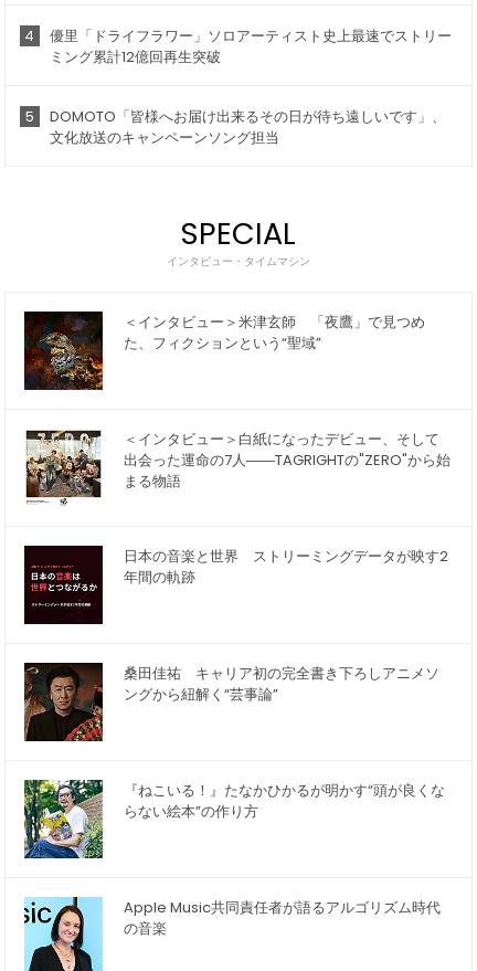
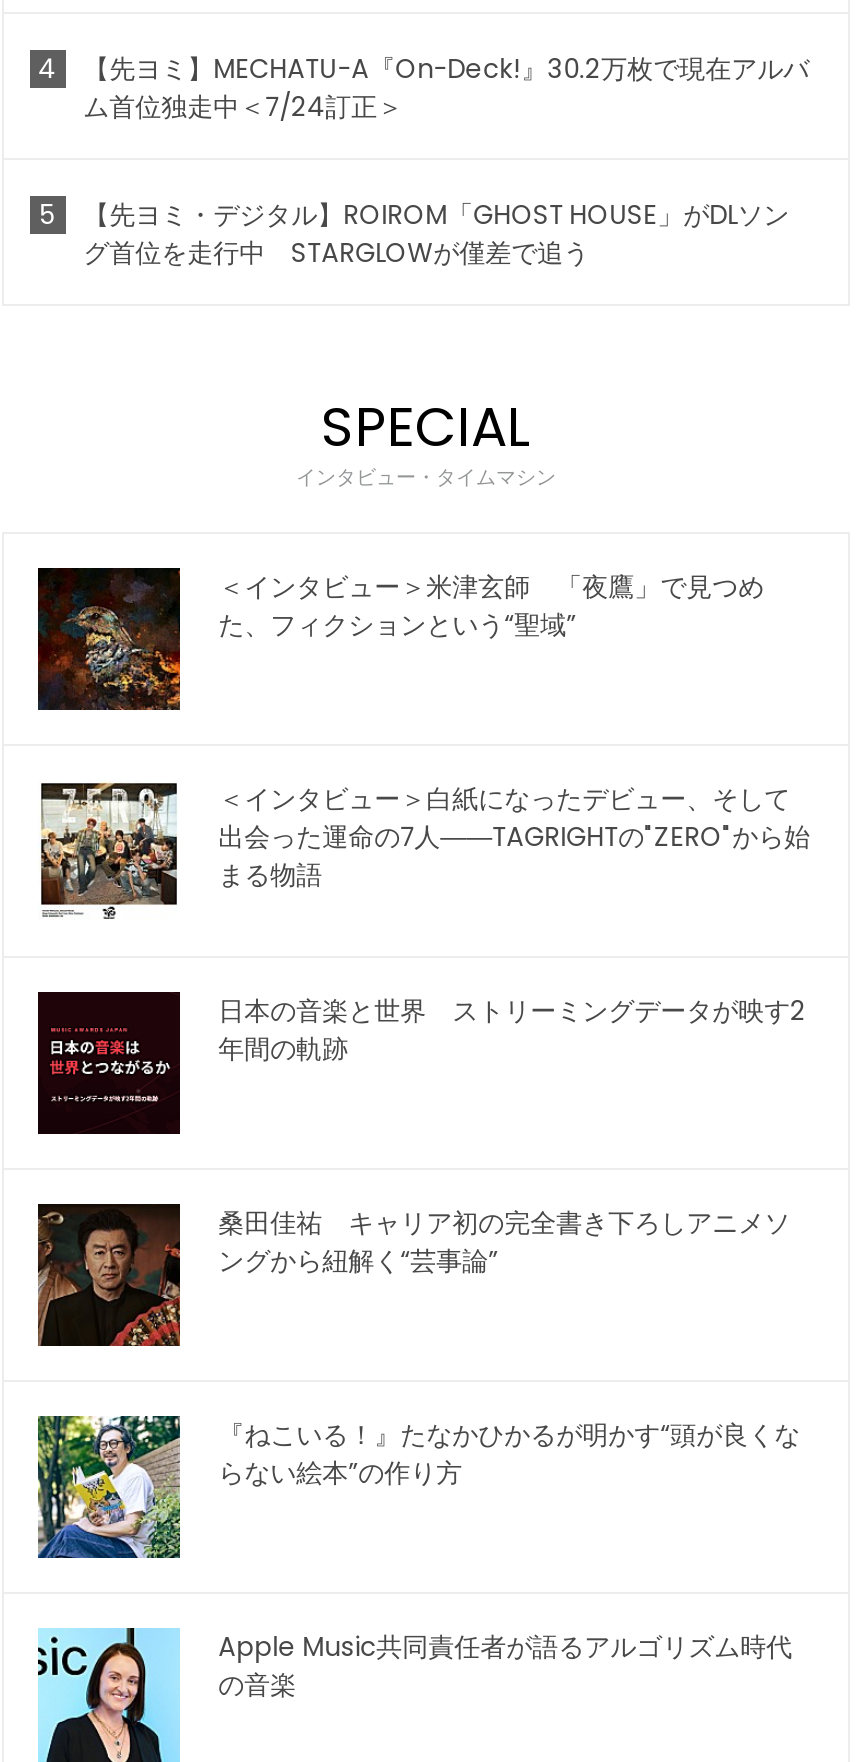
- 優里「ドライフラワー」ソロアーティスト史上最速でストリー
- ミング累計12億回再生突破
+ 【先ヨミ】MECHATU-A『On-Deck!』30.2万枚で現在アルバ
+ ム首位独走中＜7/24訂正＞

- DOMOTO「皆様へお届け出来るその日が待ち遠しいです」、
- 文化放送のキャンペーンソング担当
+ 【先ヨミ・デジタル】ROIROM「GHOST HOUSE」がDLソン
+ グ首位を走行中 STARGLOWが僅差で追う
